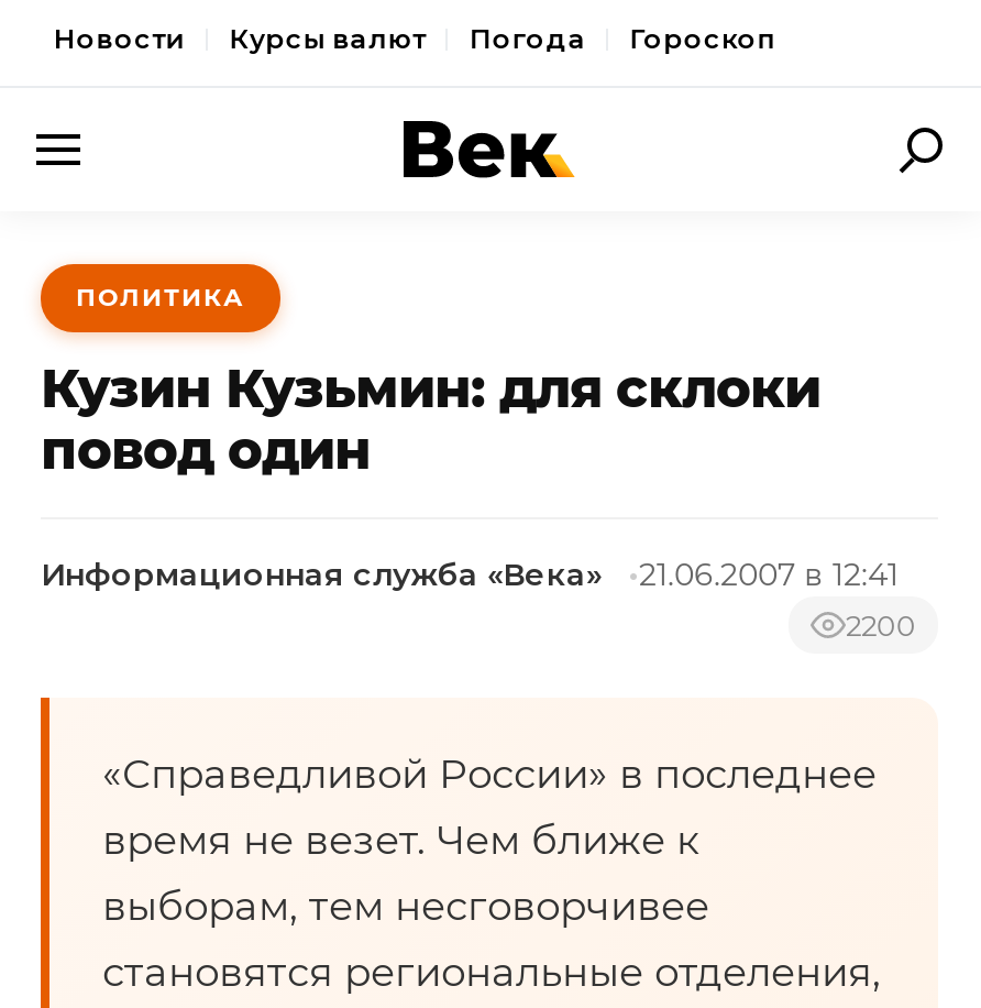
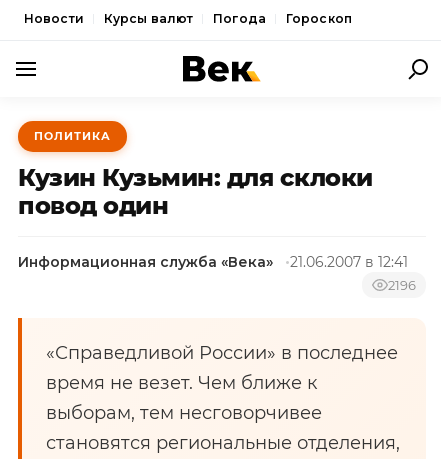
- 2200
+ 2196
